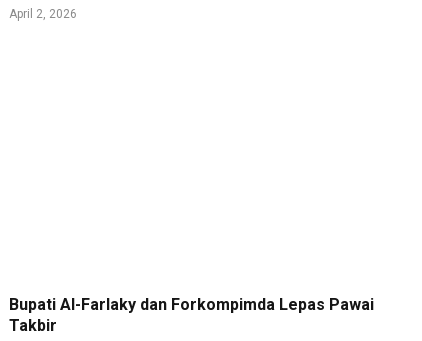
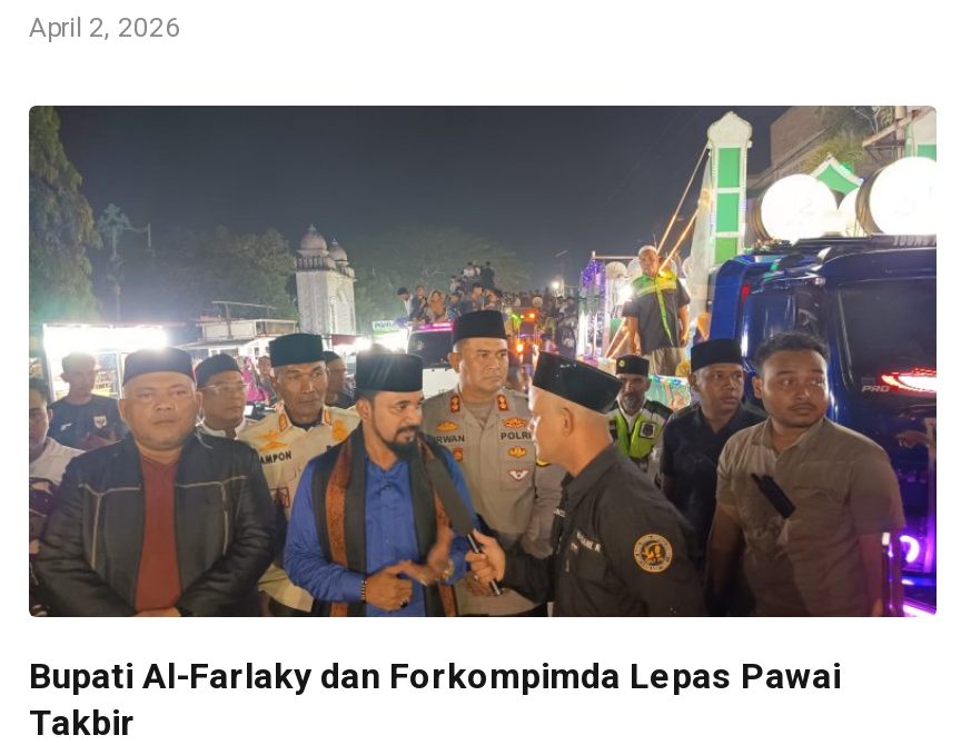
+ [image]
